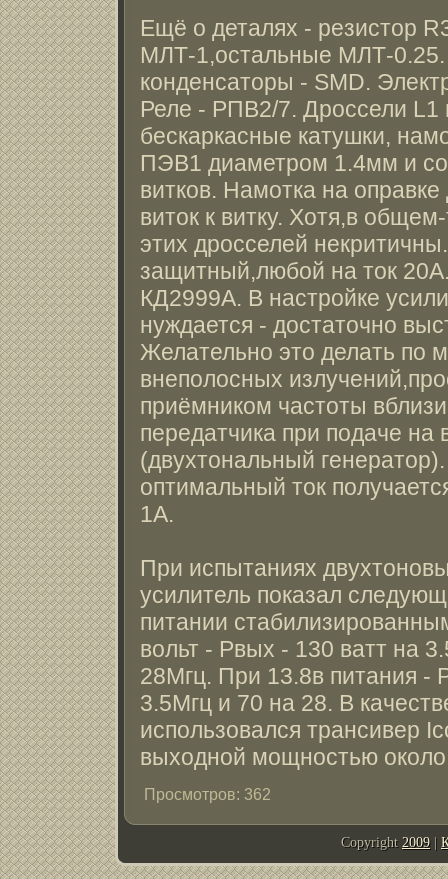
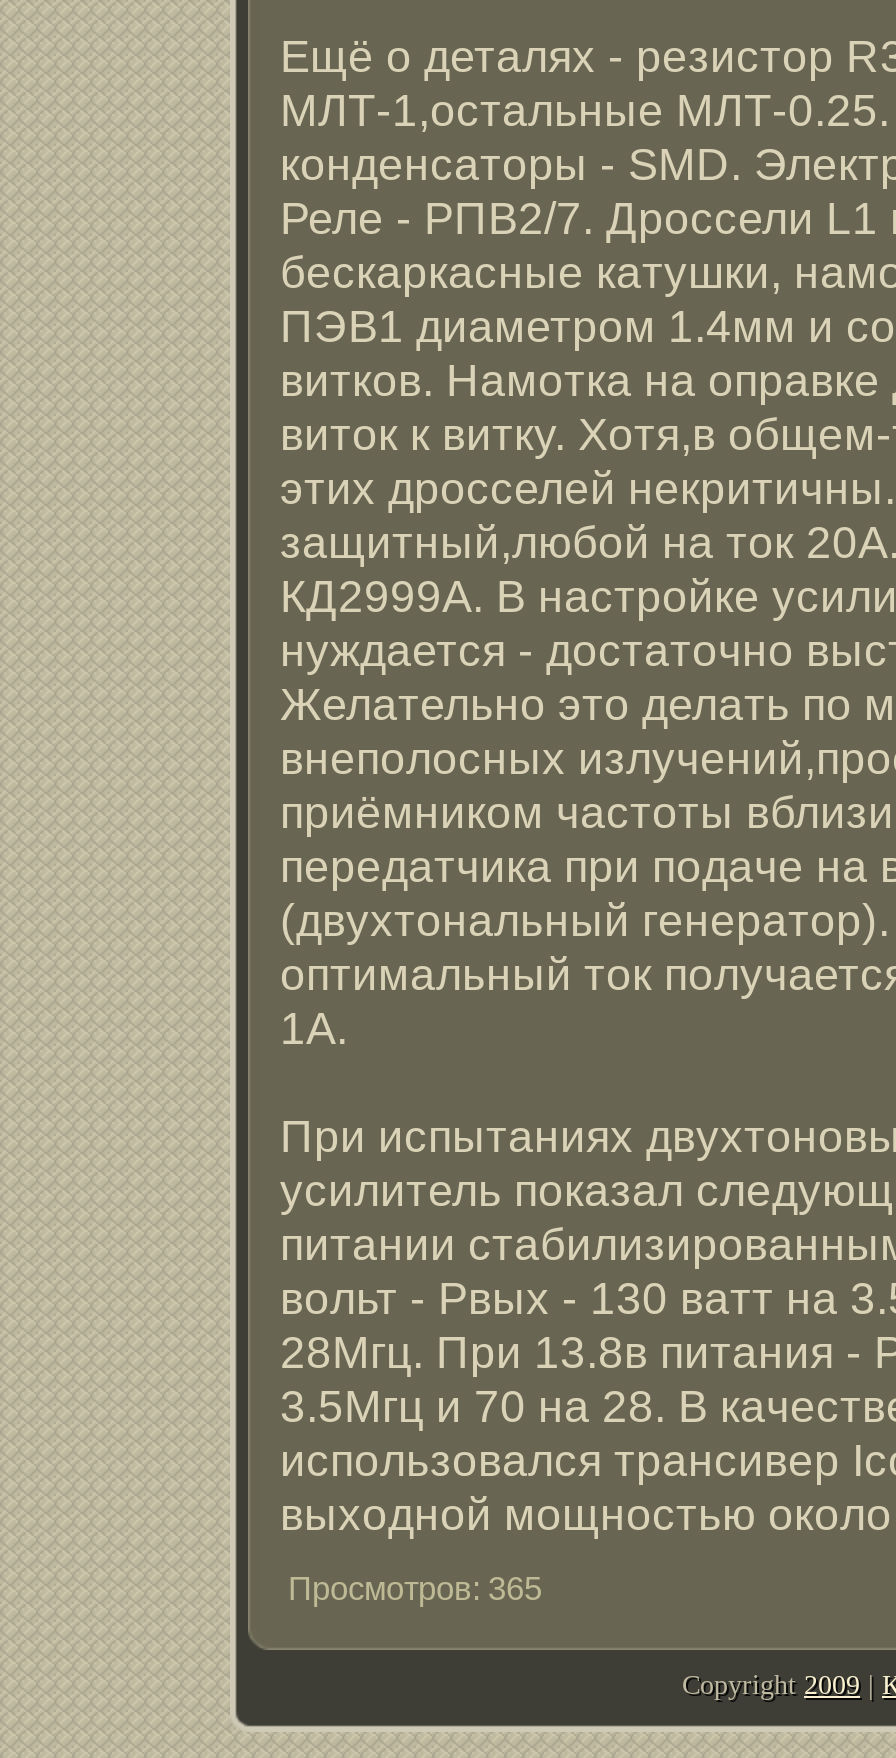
- Просмотров: 362
+ Просмотров: 365
